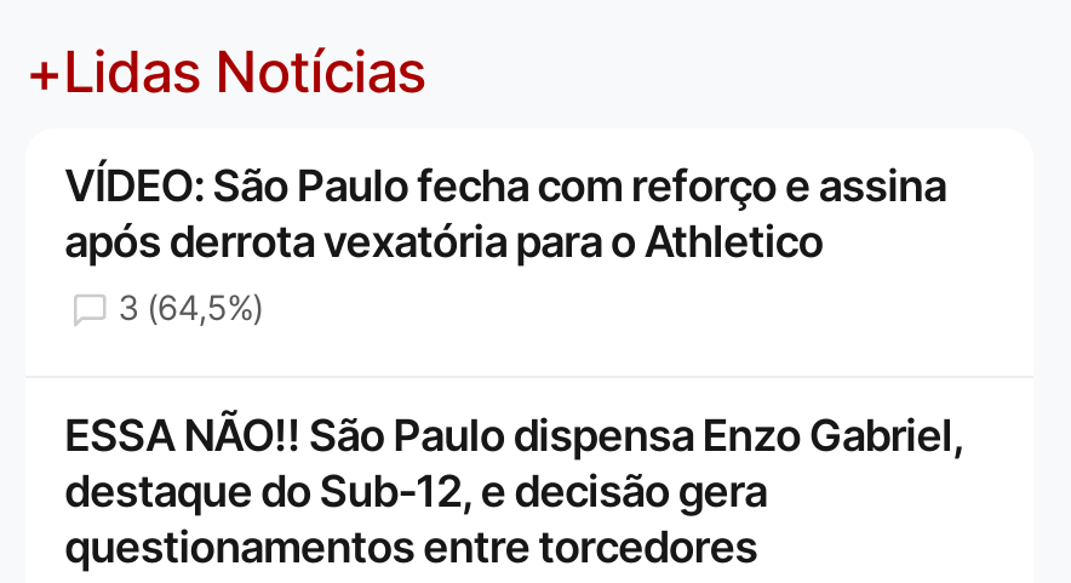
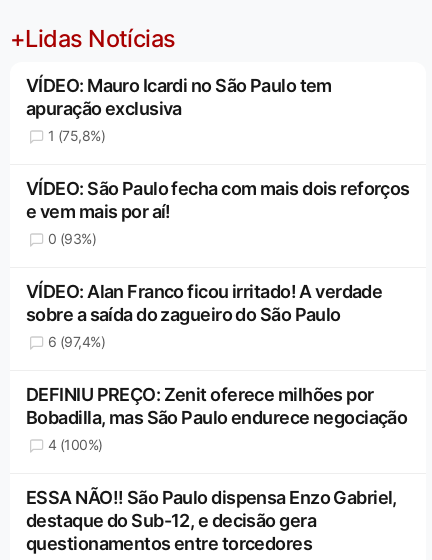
- VÍDEO: São Paulo fecha com reforço e assina
- após derrota vexatória para o Athletico
- 3 (64,5%)
+ VÍDEO: Mauro Icardi no São Paulo tem
+ apuração exclusiva
+ 1 (75,8%)
+ VÍDEO: São Paulo fecha com mais dois reforços
+ e vem mais por aí!
+ 0 (93%)
+ VÍDEO: Alan Franco ficou irritado! A verdade
+ sobre a saída do zagueiro do São Paulo
+ 6 (97,4%)
+ DEFINIU PREÇO: Zenit oferece milhões por
+ Bobadilla, mas São Paulo endurece negociação
+ 4 (100%)
